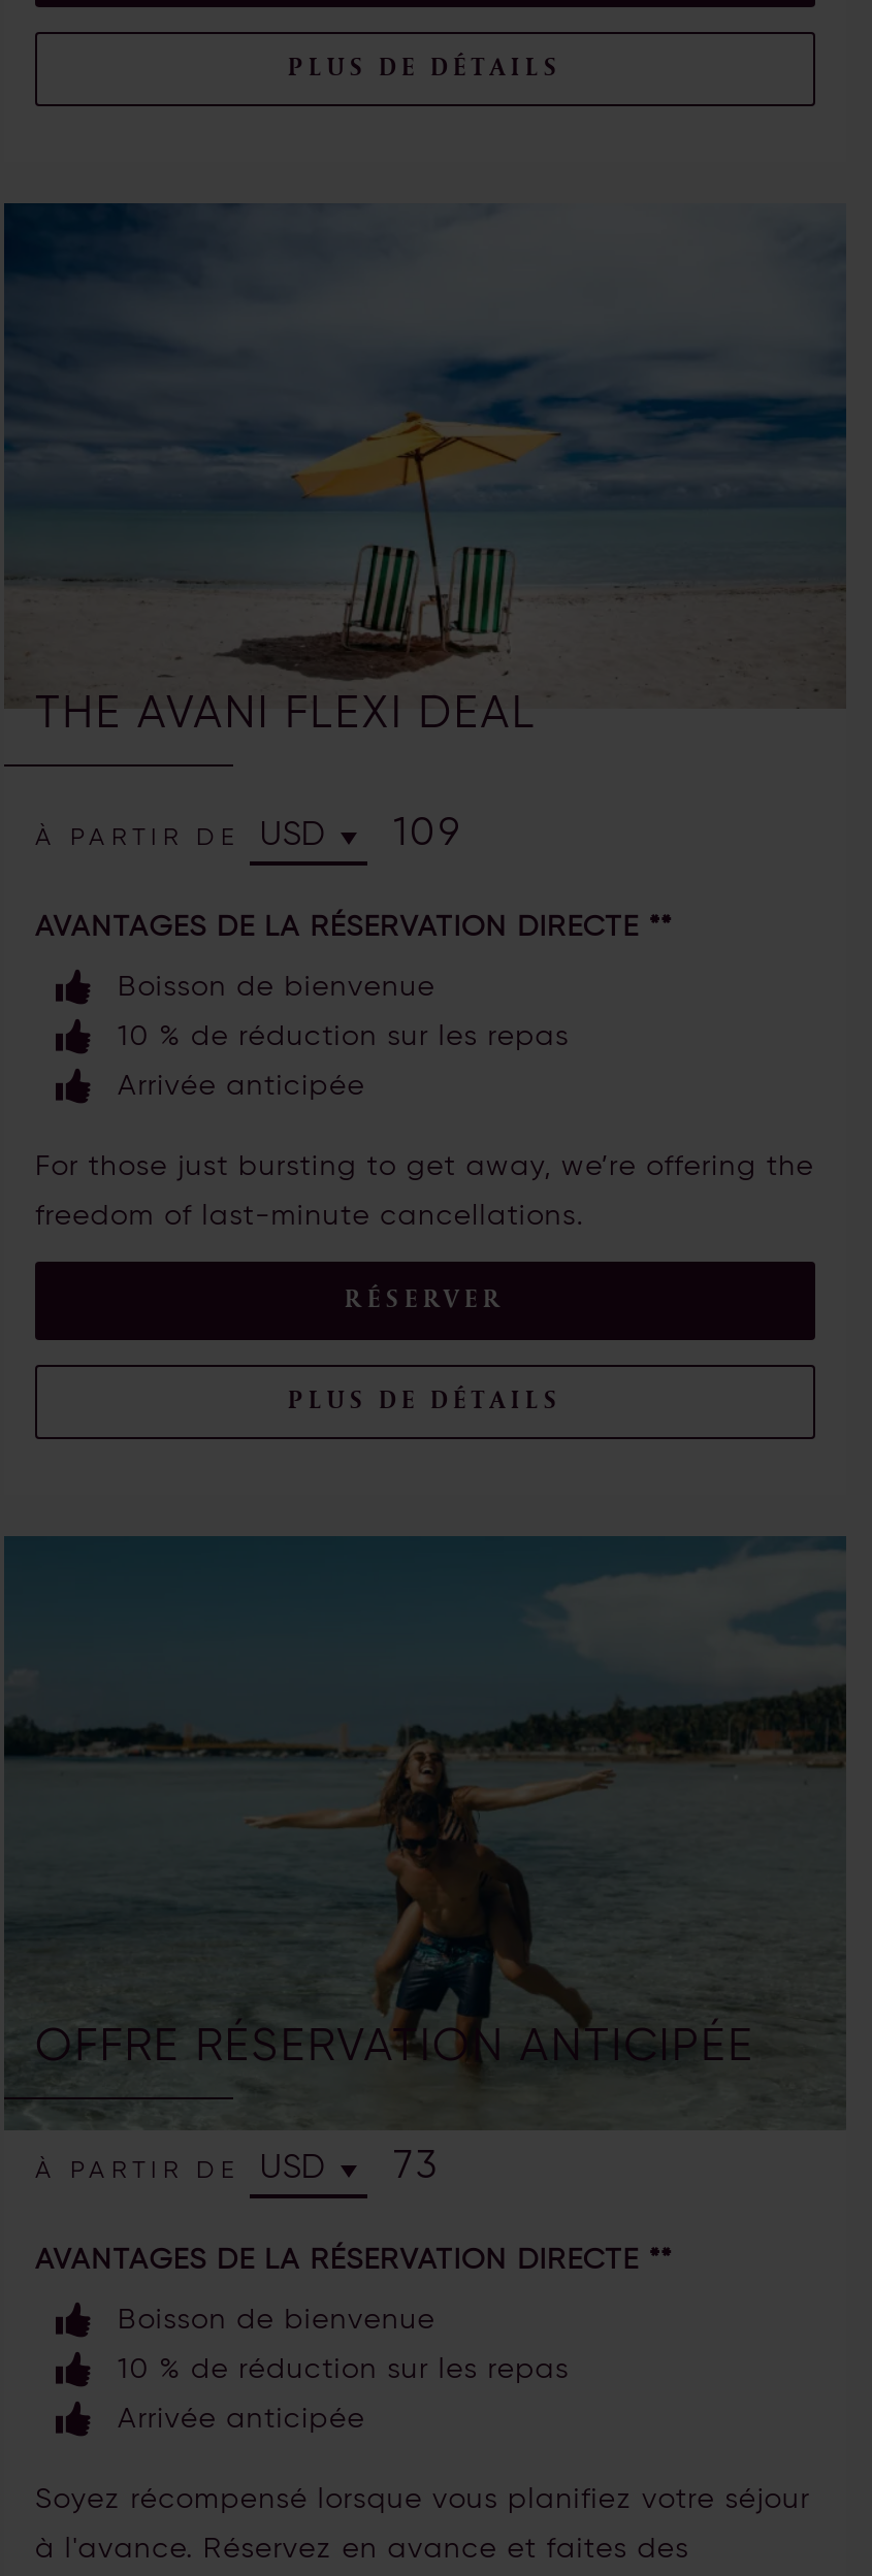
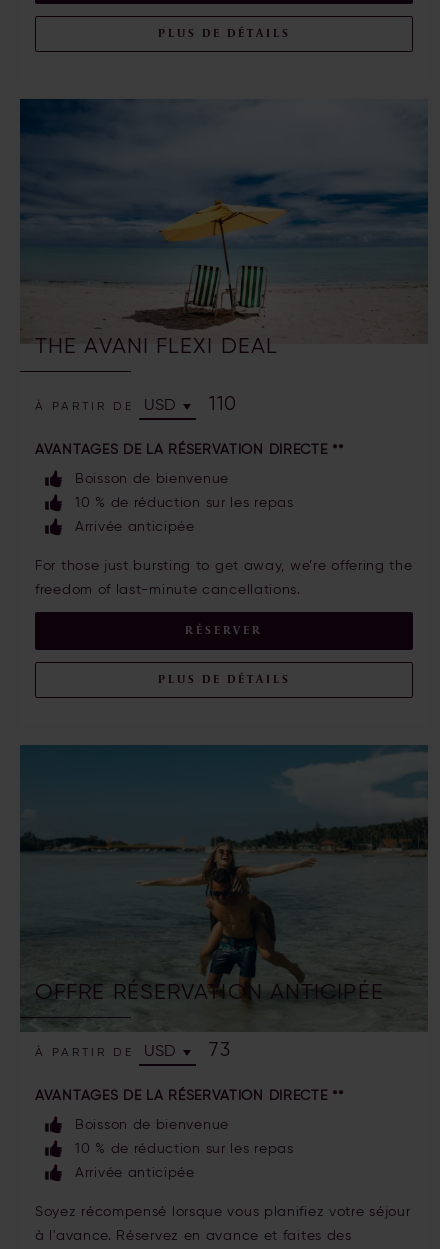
- 109
+ 110
